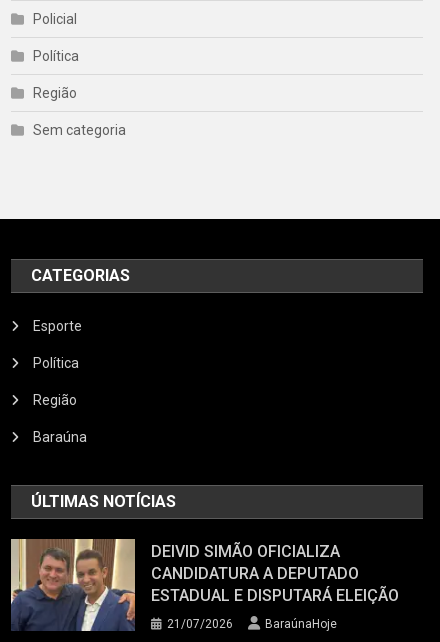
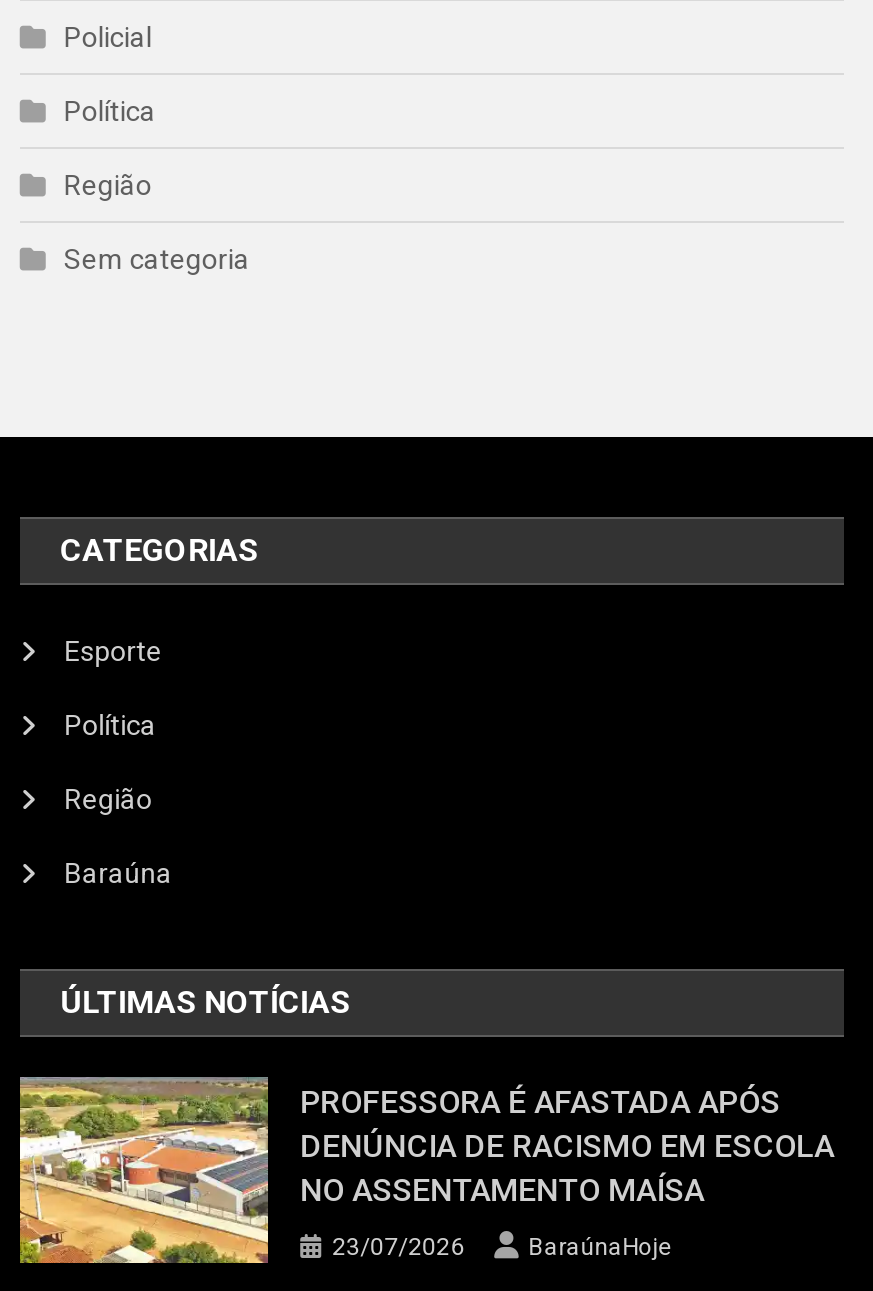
- [image]
- DEIVID SIMÃO OFICIALIZA
- CANDIDATURA A DEPUTADO
- ESTADUAL E DISPUTARÁ ELEIÇÃO
+ [image]
+ PROFESSORA É AFASTADA APÓS
+ DENÚNCIA DE RACISMO EM ESCOLA
+ NO ASSENTAMENTO MAÍSA

- 21/07/2026
+ 23/07/2026
